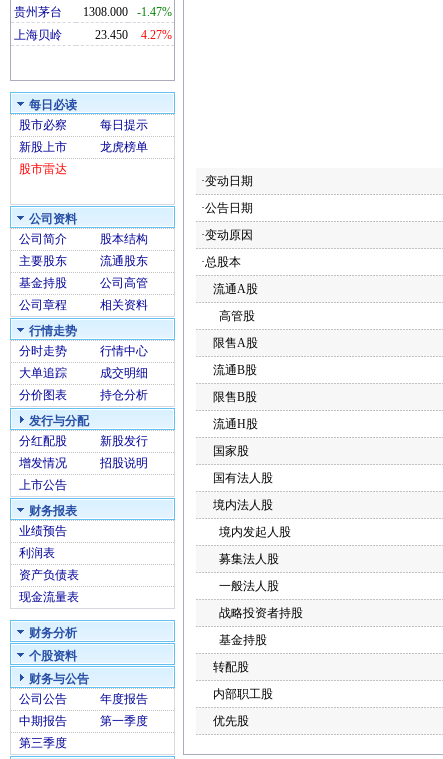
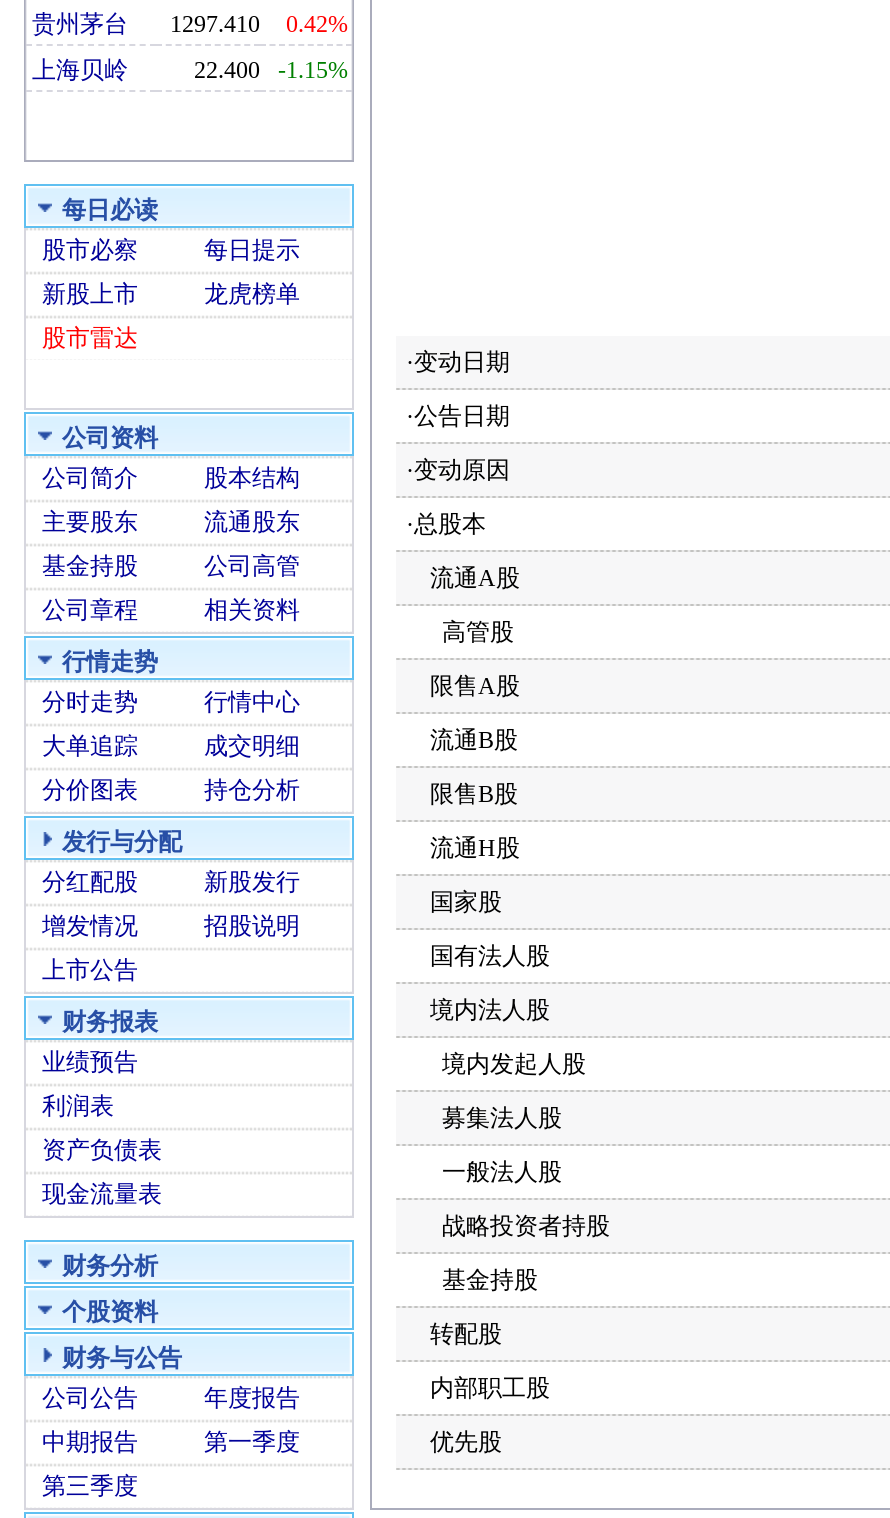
- 1308.000
+ 1297.410

- -1.47%
+ 0.42%

- 23.450
+ 22.400

- 4.27%
+ -1.15%
